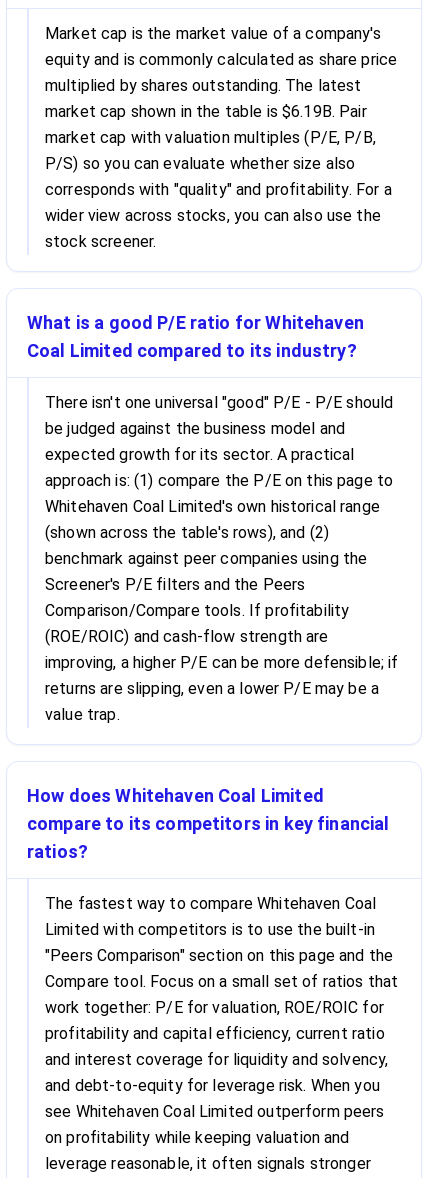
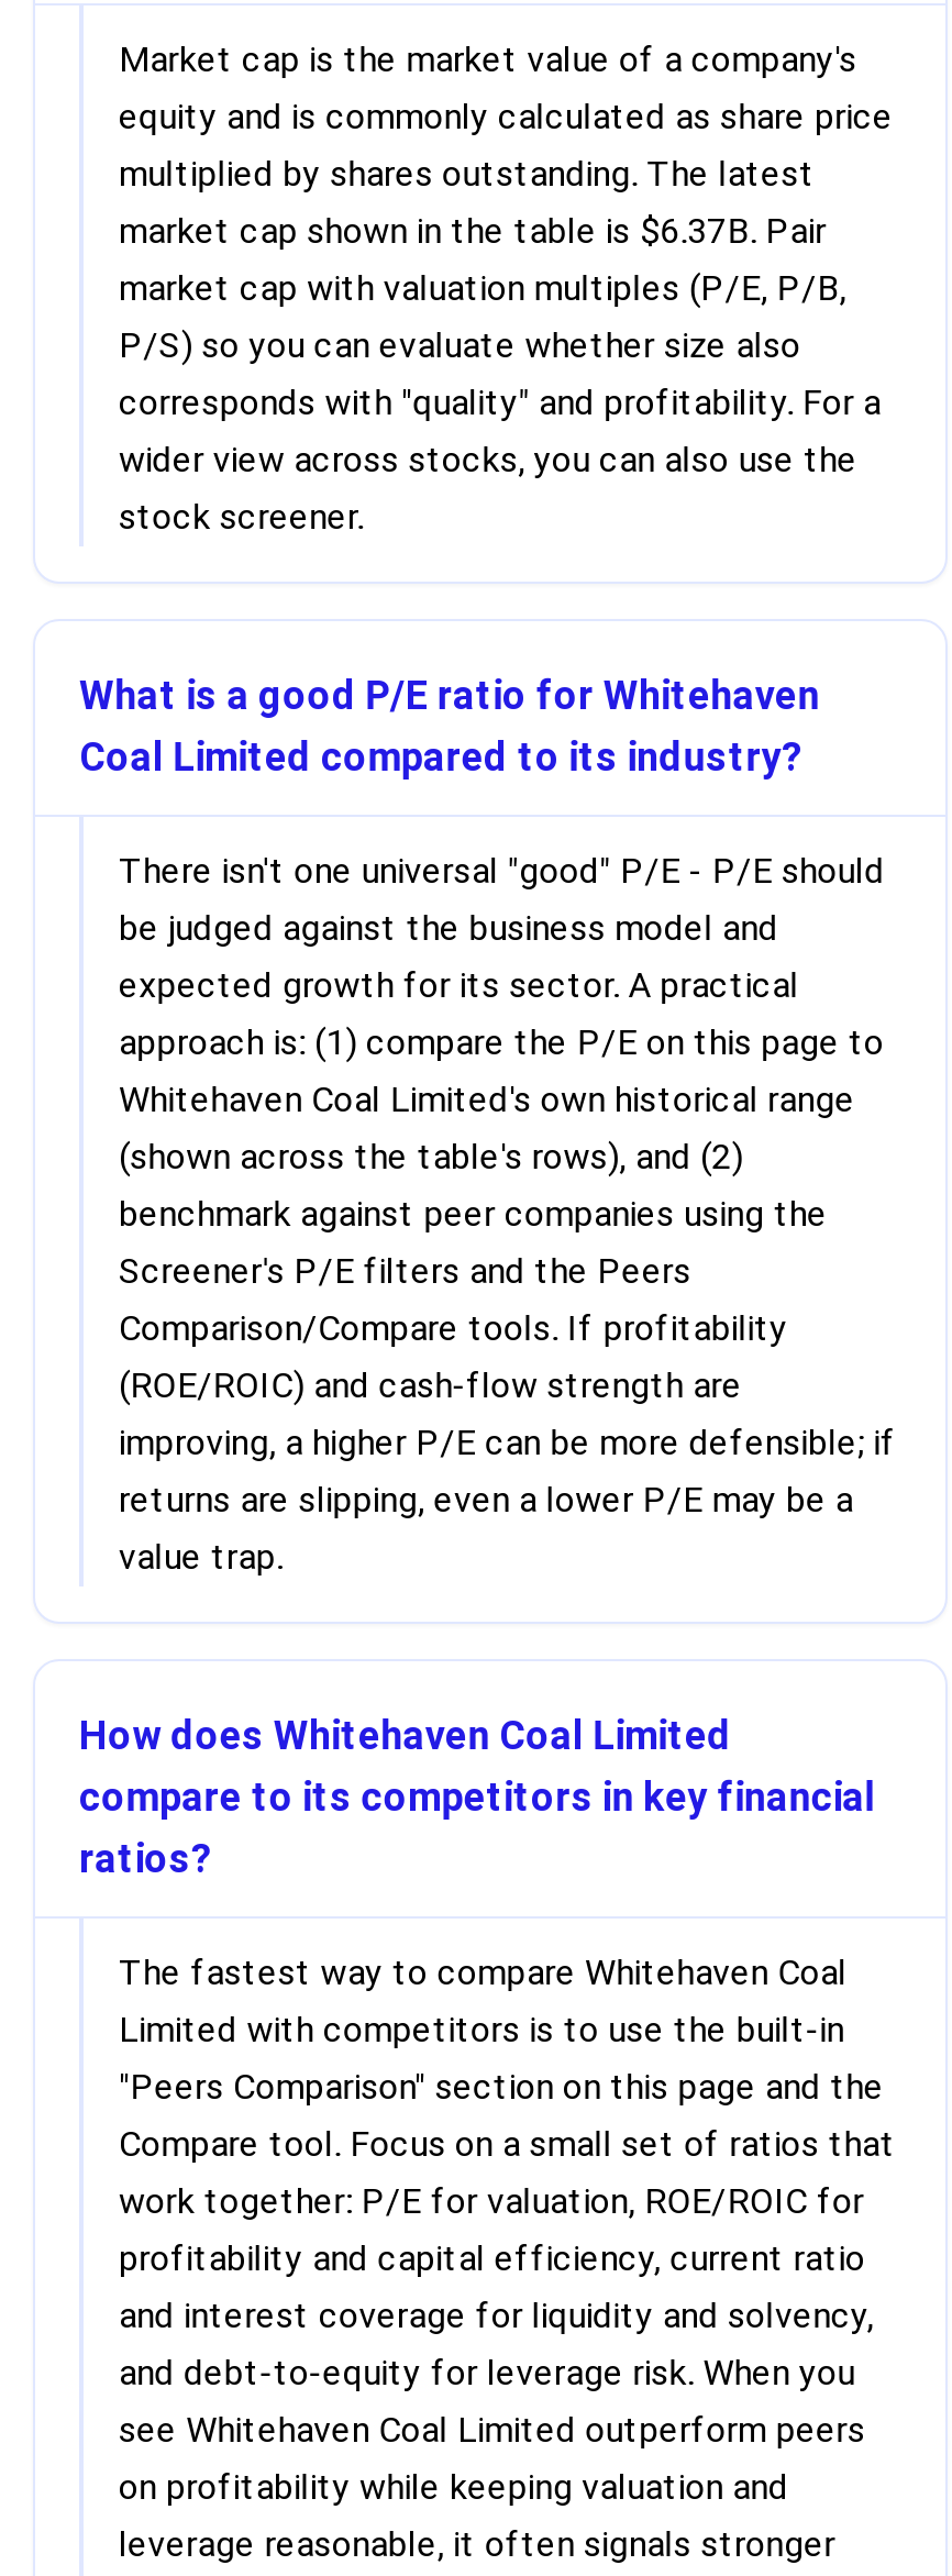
- market cap shown in the table is $6.19B. Pair
+ market cap shown in the table is $6.37B. Pair
